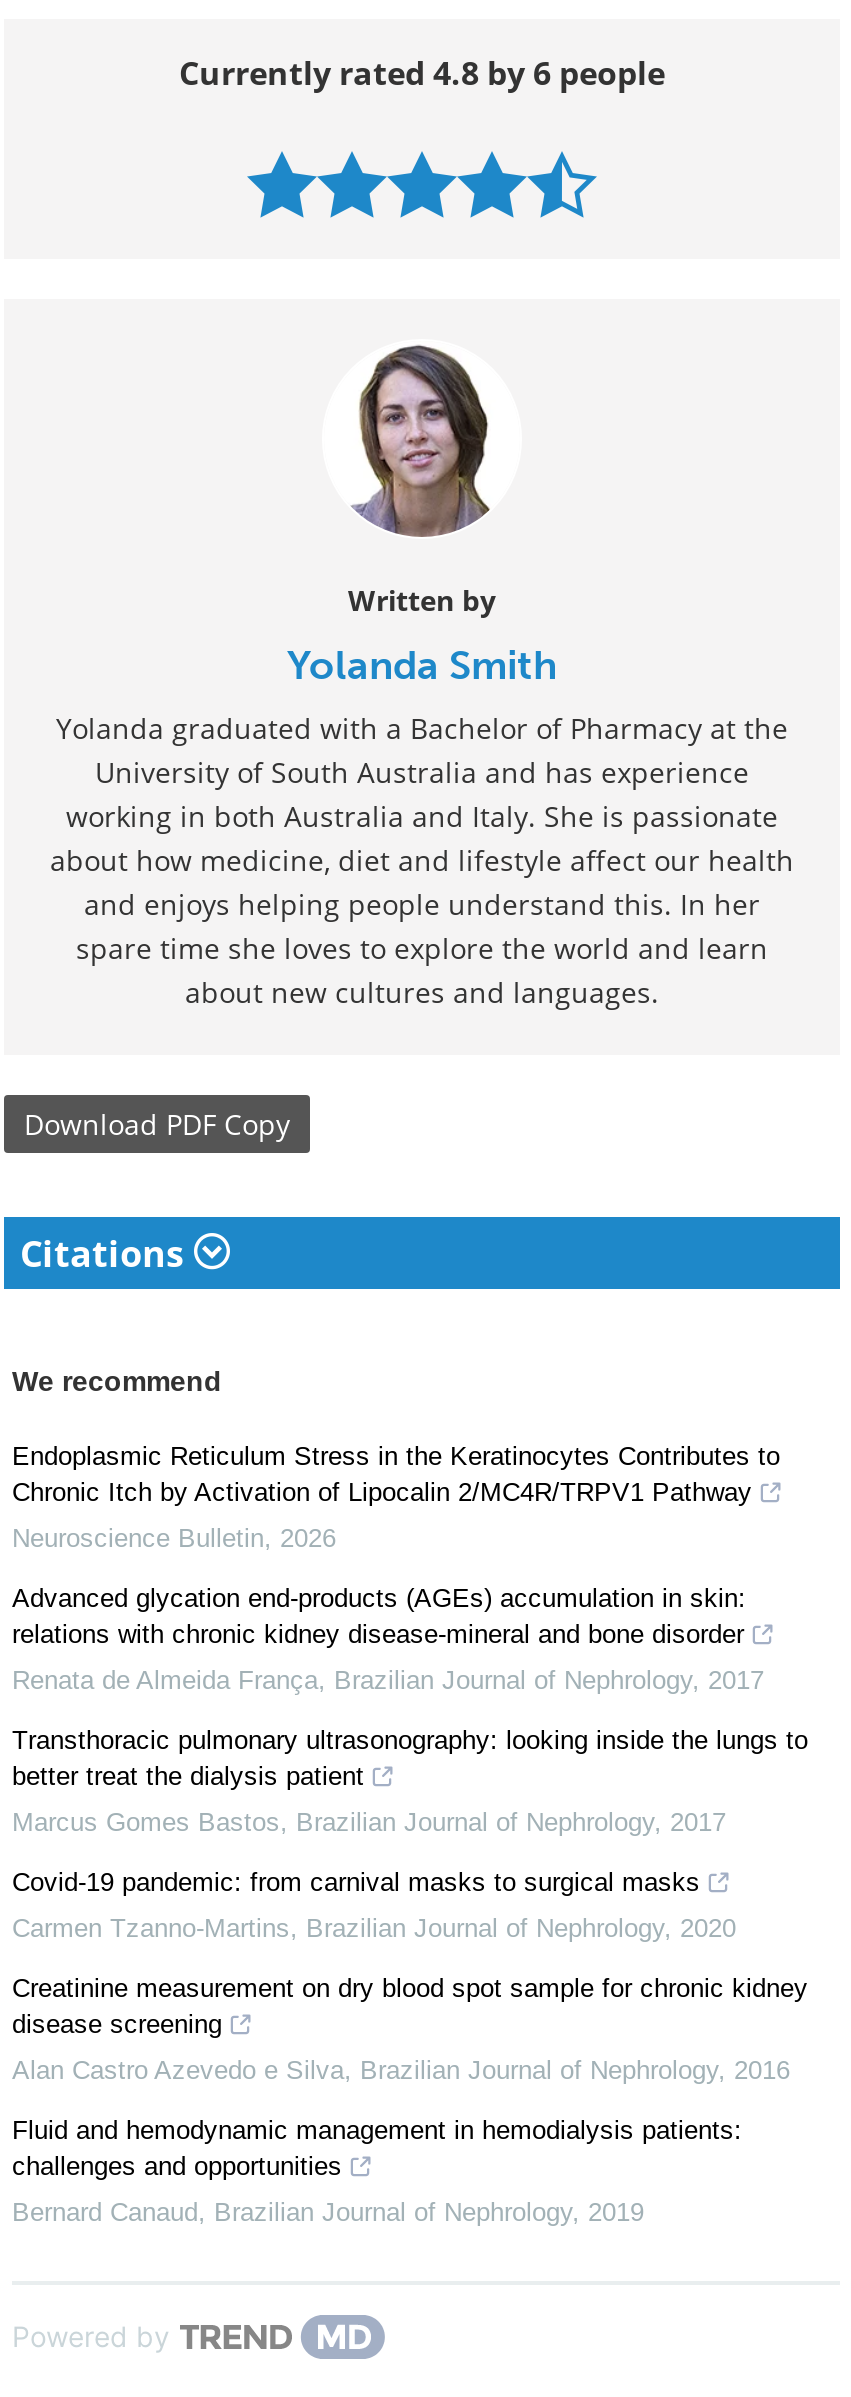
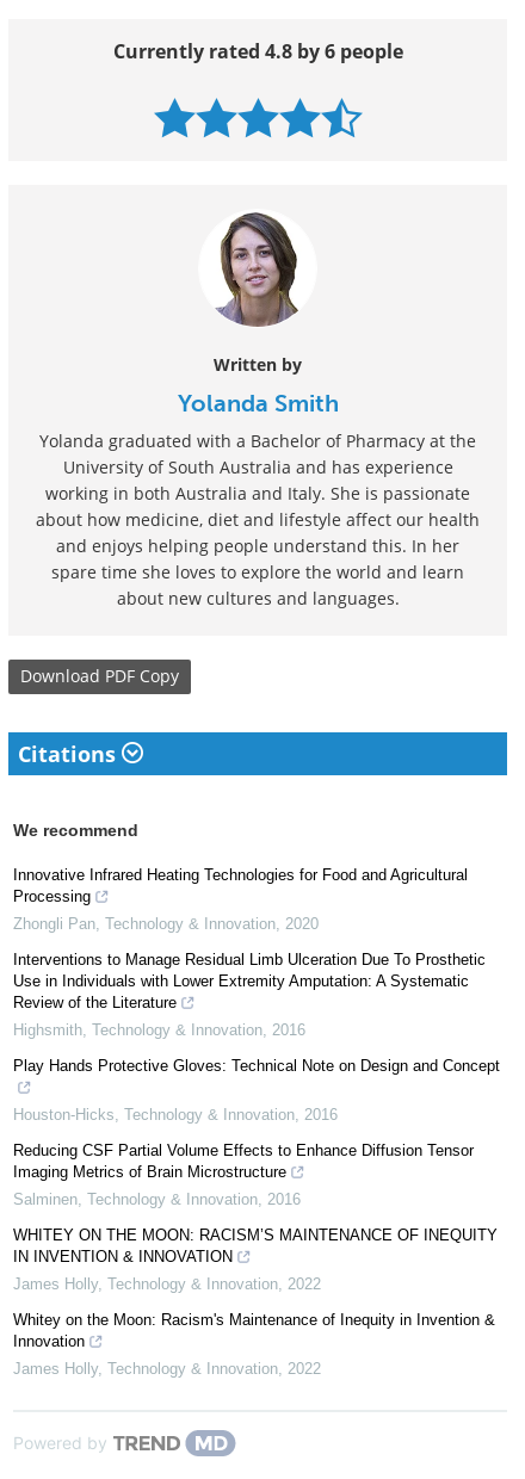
- Endoplasmic Reticulum Stress in the Keratinocytes Contributes to
- Chronic Itch by Activation of Lipocalin 2/MC4R/TRPV1 Pathway
+ Innovative Infrared Heating Technologies for Food and Agricultural
+ Processing

- Neuroscience Bulletin, 2026
+ Zhongli Pan, Technology & Innovation, 2020

- Advanced glycation end-products (AGEs) accumulation in skin:
- relations with chronic kidney disease-mineral and bone disorder
+ Interventions to Manage Residual Limb Ulceration Due To Prosthetic
+ Use in Individuals with Lower Extremity Amputation: A Systematic
+ Review of the Literature

- Renata de Almeida França, Brazilian Journal of Nephrology, 2017
+ Highsmith, Technology & Innovation, 2016

- Transthoracic pulmonary ultrasonography: looking inside the lungs to
- better treat the dialysis patient
+ Play Hands Protective Gloves: Technical Note on Design and Concept

- Marcus Gomes Bastos, Brazilian Journal of Nephrology, 2017
+ Houston-Hicks, Technology & Innovation, 2016

- Covid-19 pandemic: from carnival masks to surgical masks
+ Reducing CSF Partial Volume Effects to Enhance Diffusion Tensor
+ Imaging Metrics of Brain Microstructure

- Carmen Tzanno-Martins, Brazilian Journal of Nephrology, 2020
+ Salminen, Technology & Innovation, 2016

- Creatinine measurement on dry blood spot sample for chronic kidney
- disease screening
+ WHITEY ON THE MOON: RACISM’S MAINTENANCE OF INEQUITY
+ IN INVENTION & INNOVATION

- Alan Castro Azevedo e Silva, Brazilian Journal of Nephrology, 2016
+ James Holly, Technology & Innovation, 2022

- Fluid and hemodynamic management in hemodialysis patients:
- challenges and opportunities
+ Whitey on the Moon: Racism's Maintenance of Inequity in Invention &
+ Innovation

- Bernard Canaud, Brazilian Journal of Nephrology, 2019
+ James Holly, Technology & Innovation, 2022
